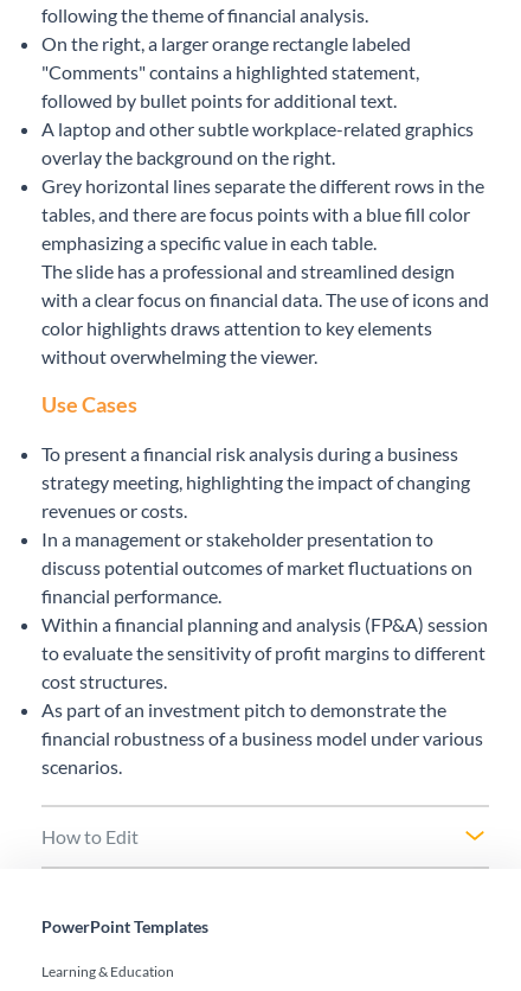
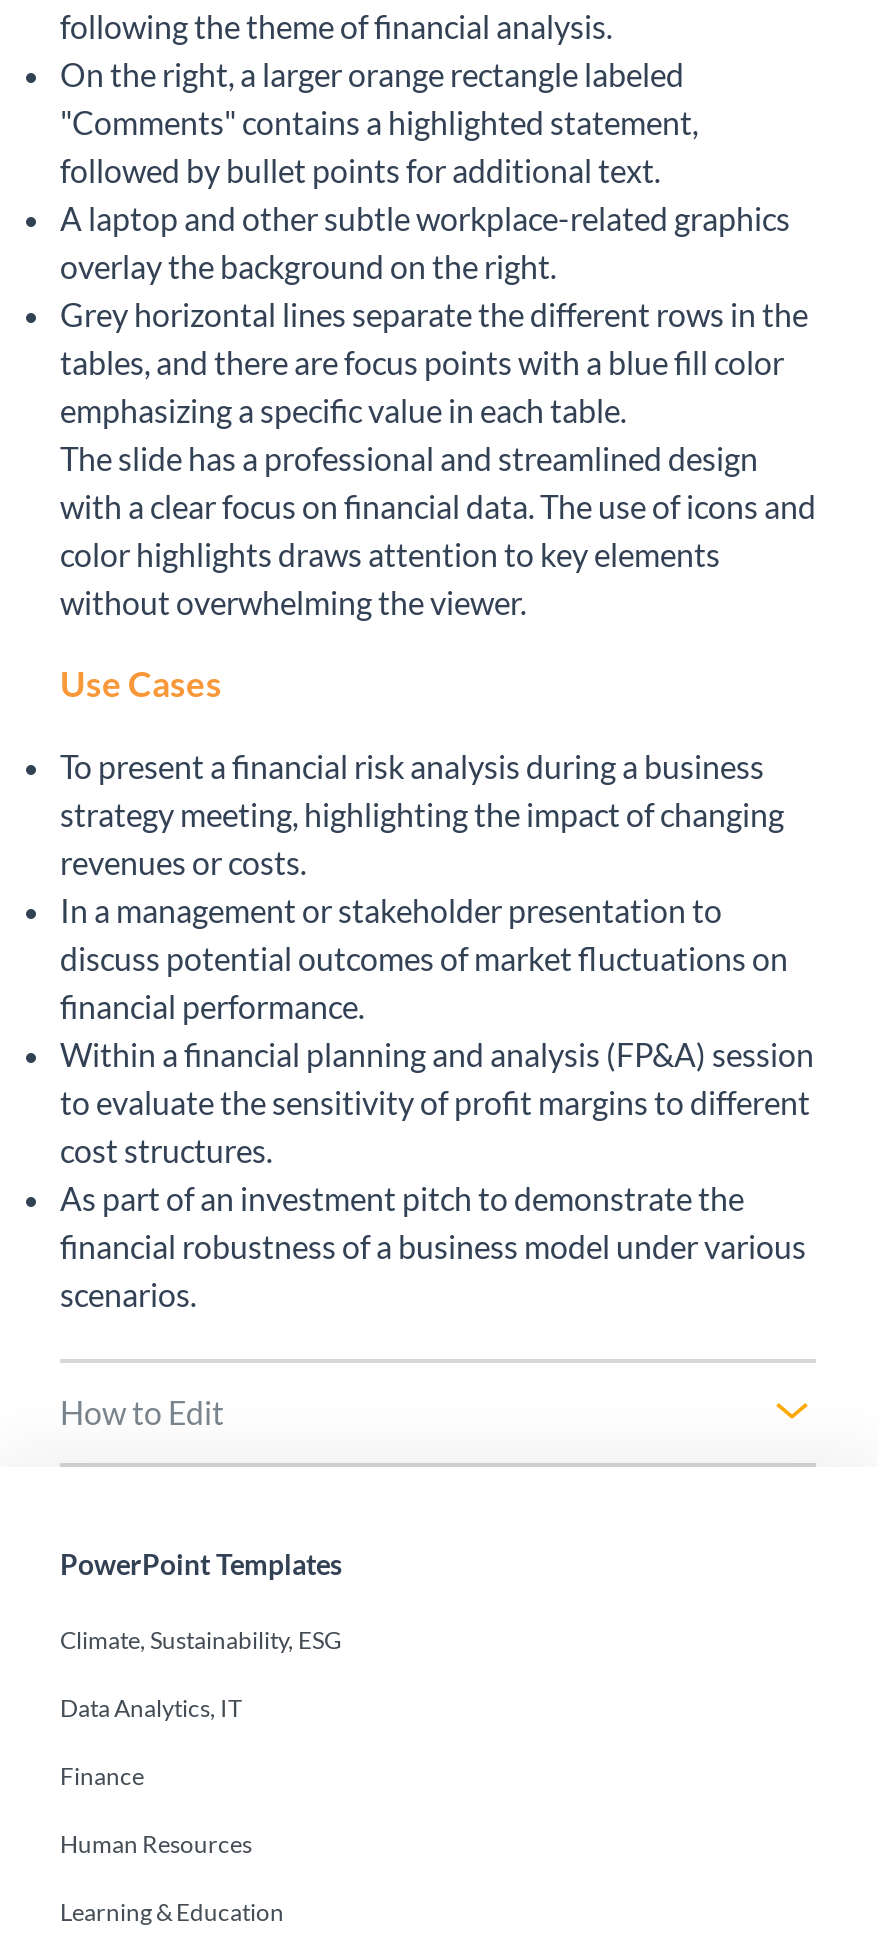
+ Climate, Sustainability, ESG
+ Data Analytics, IT
+ Finance
+ Human Resources
